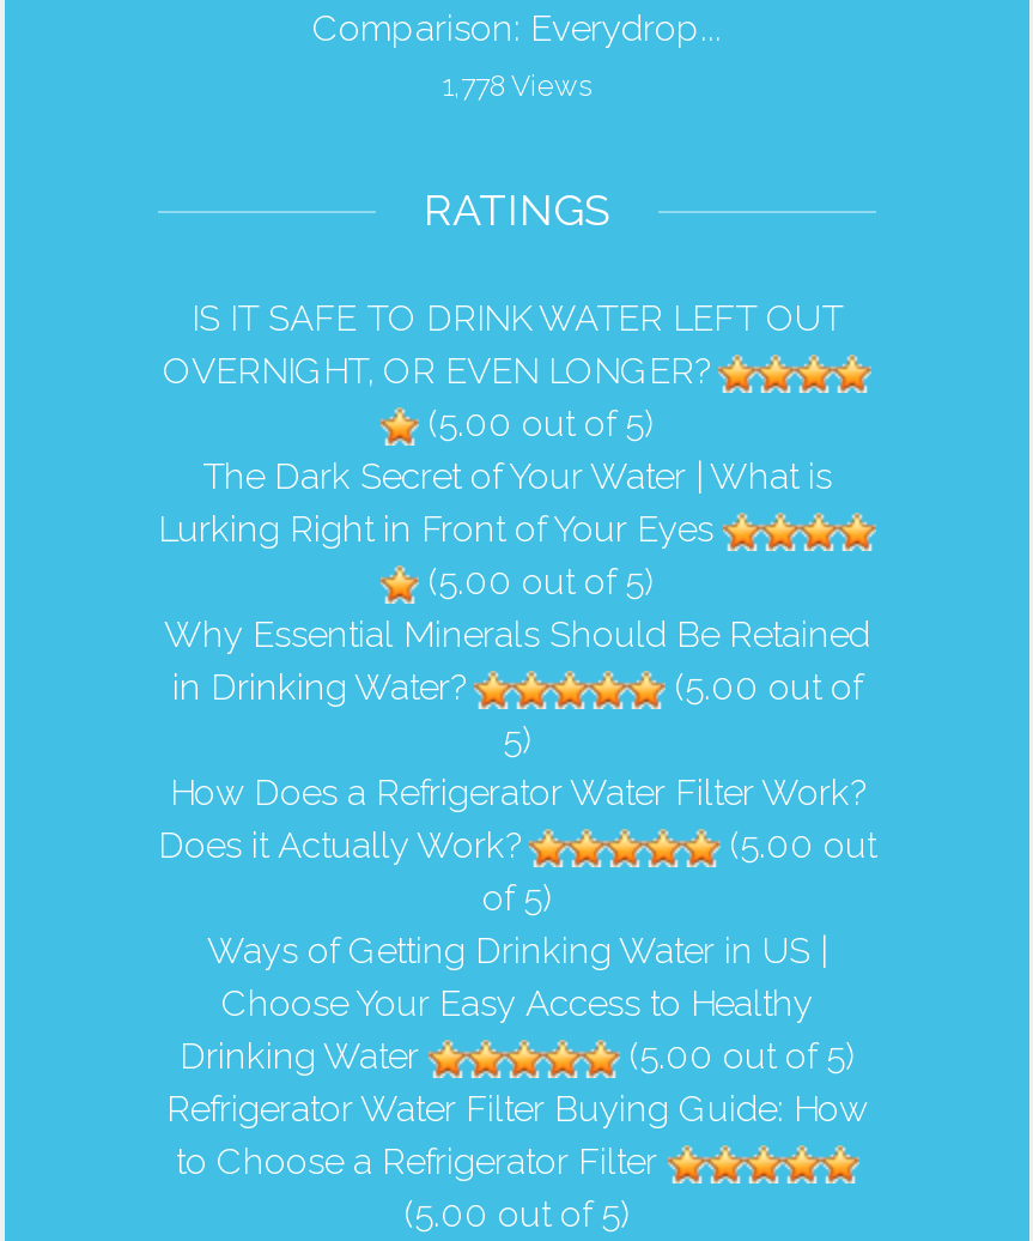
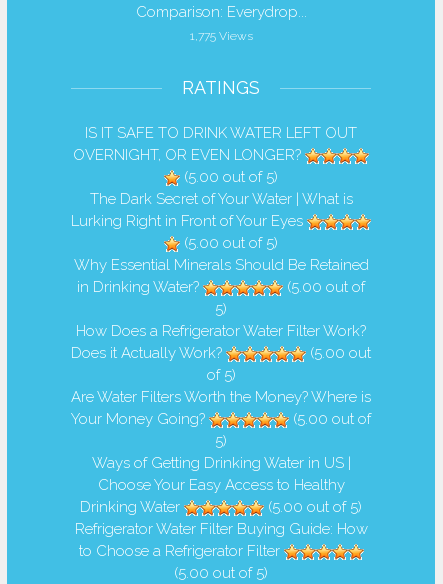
- 1,778 Views
+ 1,775 Views

+ Are Water Filters Worth the Money? Where is
+ Your Money Going?
+ (5.00 out of
+ 5)
